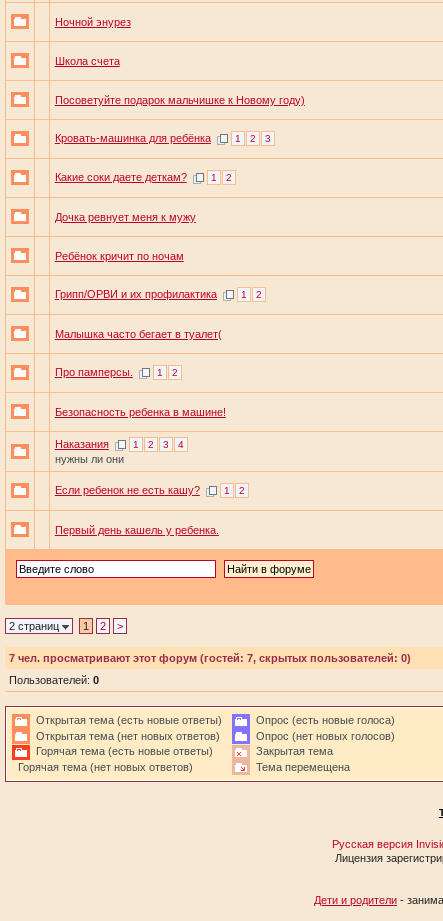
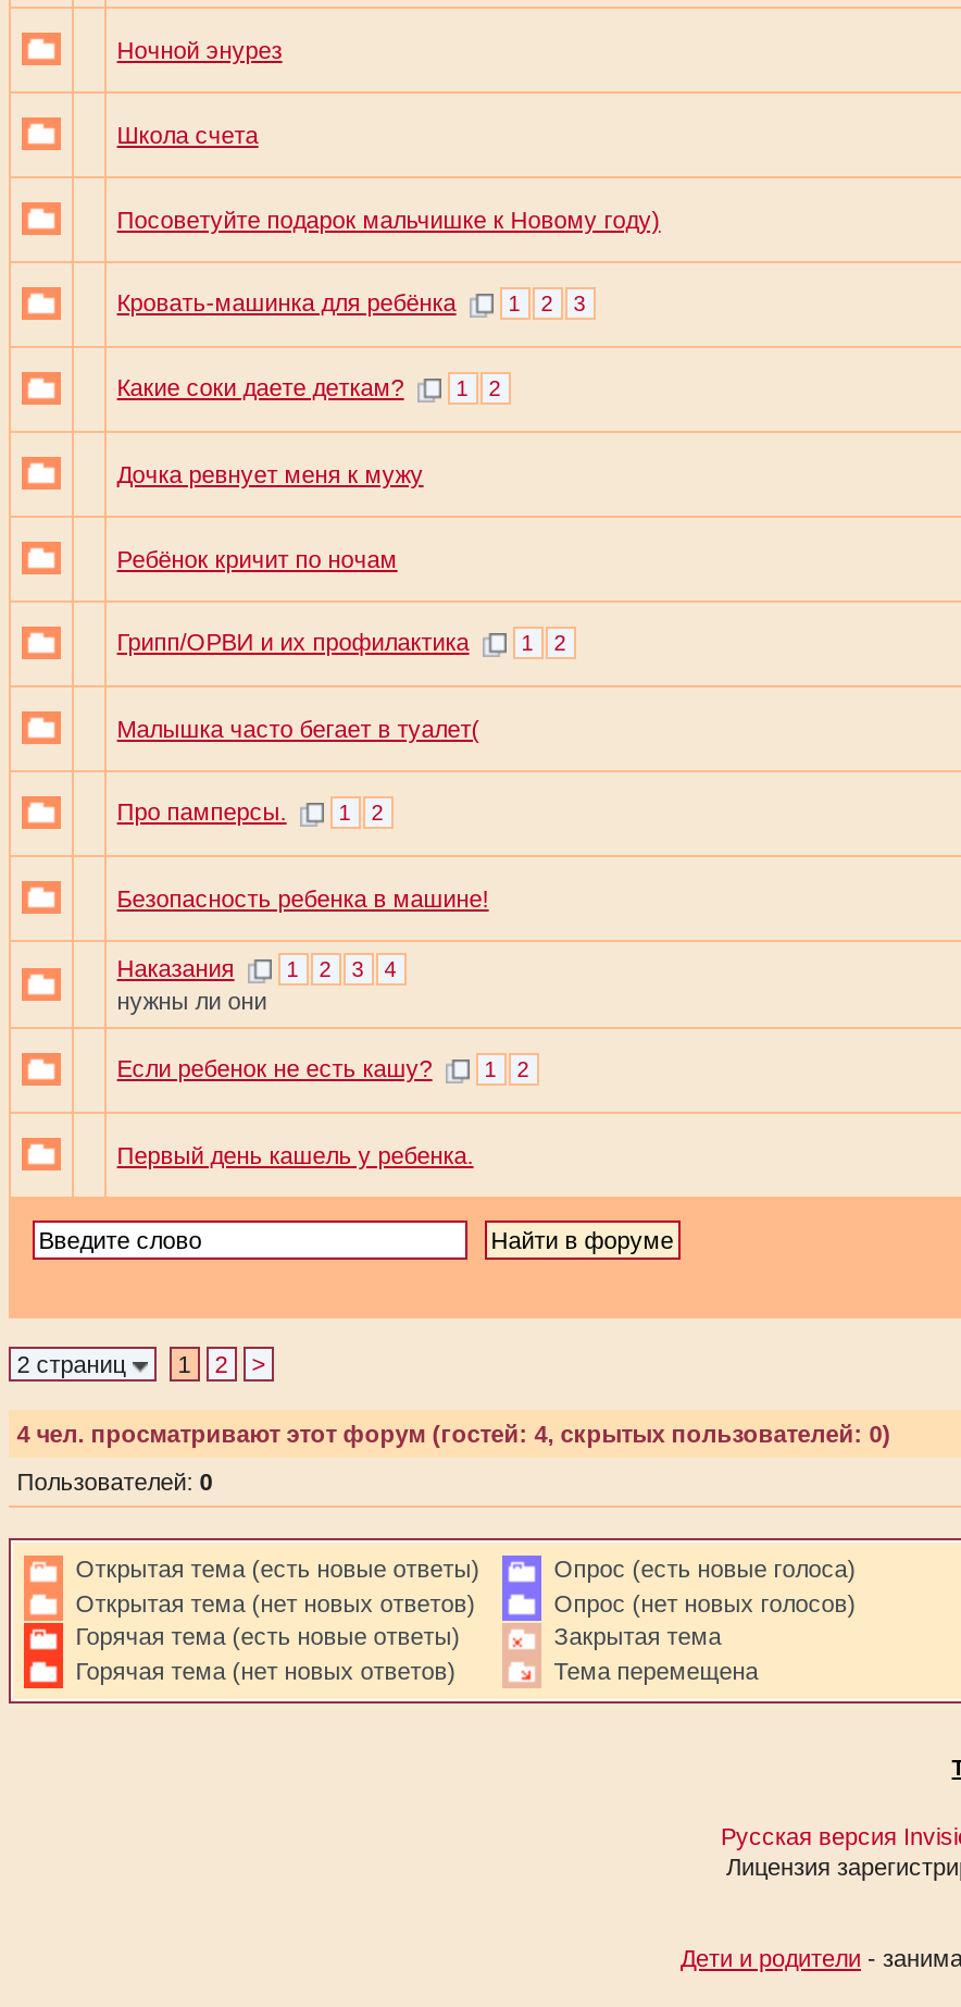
- 7 чел. просматривают этот форум (гостей: 7, скрытых пользователей: 0)
+ 4 чел. просматривают этот форум (гостей: 4, скрытых пользователей: 0)
